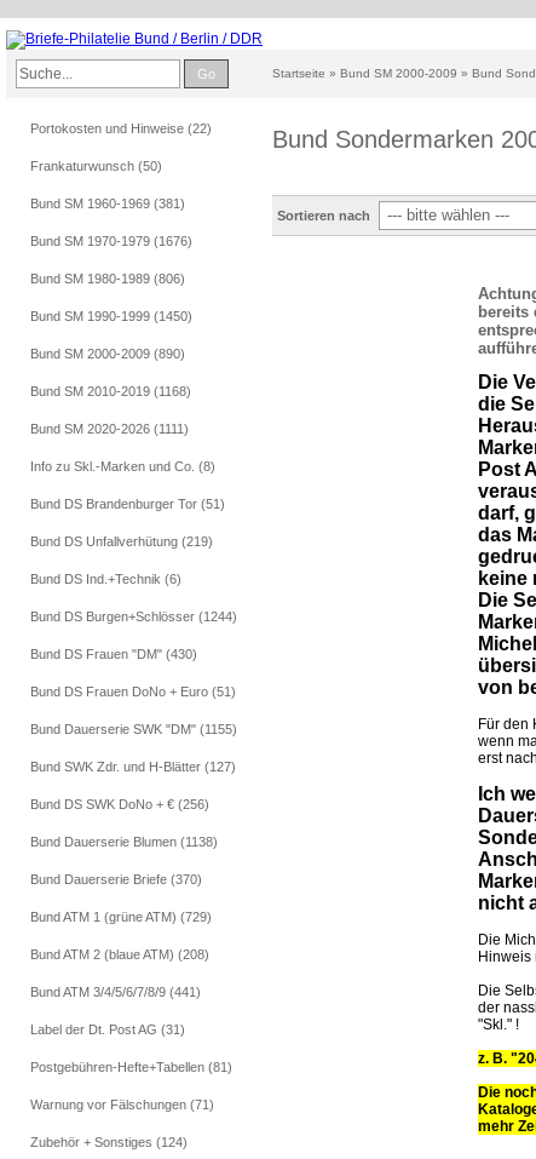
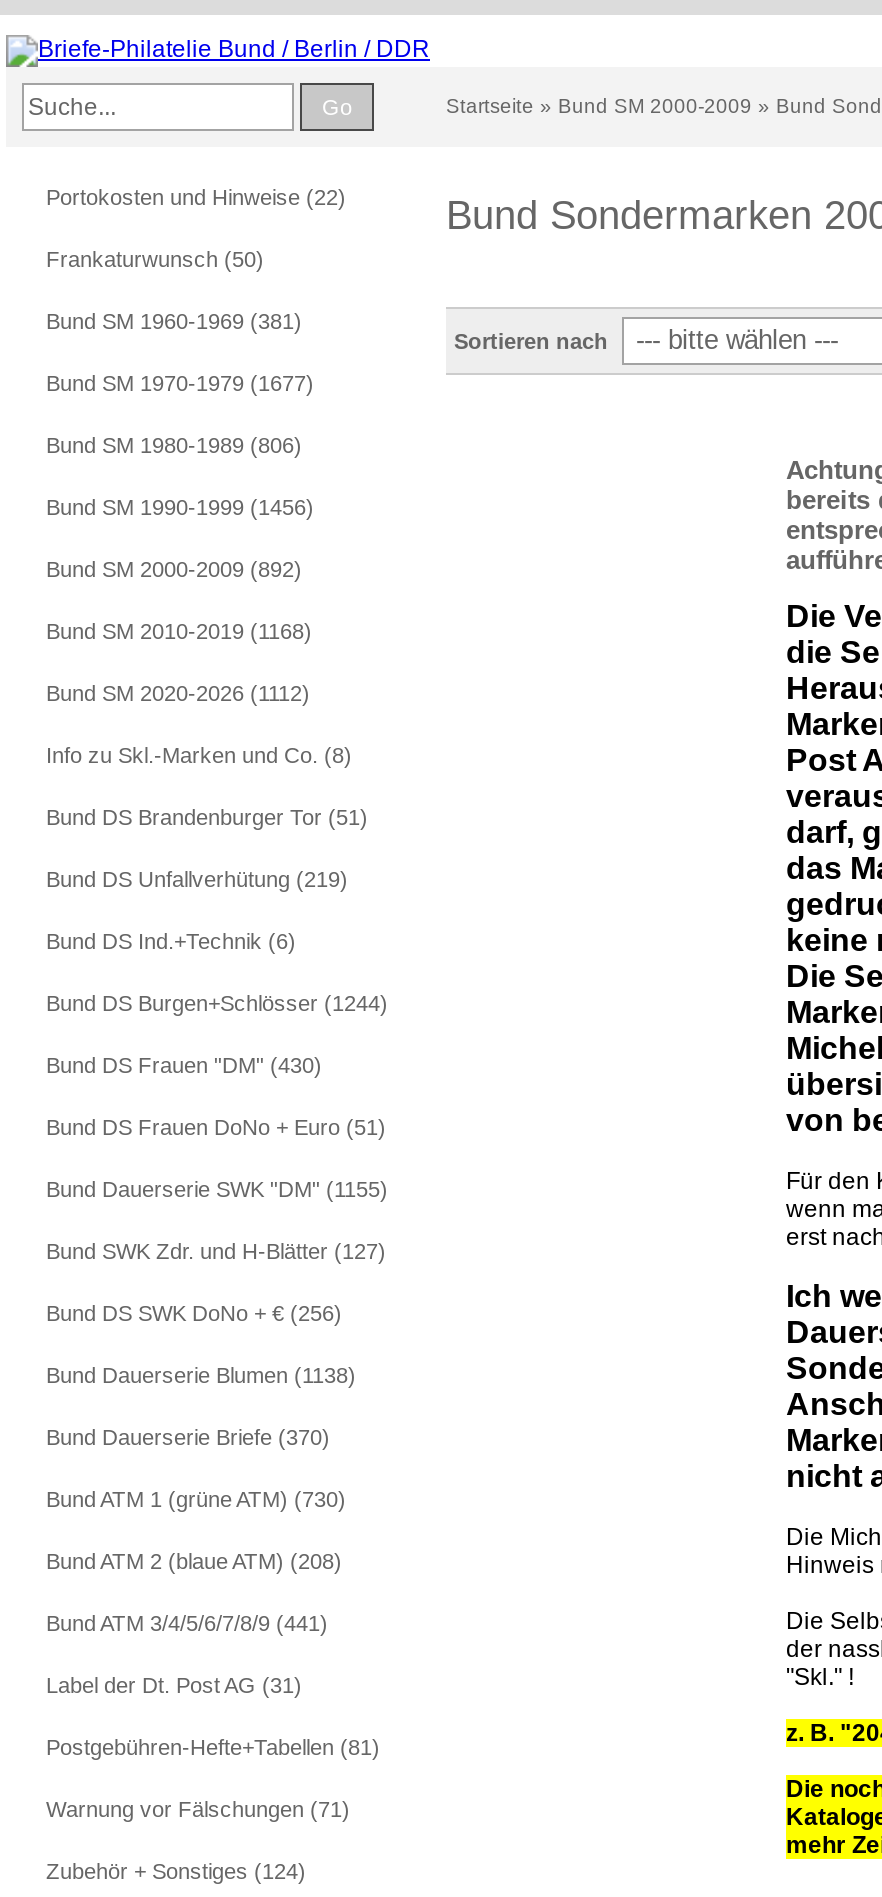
- Bund SM 1970-1979 (1676)
+ Bund SM 1970-1979 (1677)

- Bund SM 1990-1999 (1450)
+ Bund SM 1990-1999 (1456)

- Bund SM 2000-2009 (890)
+ Bund SM 2000-2009 (892)

- Bund SM 2020-2026 (1111)
+ Bund SM 2020-2026 (1112)

- Bund ATM 1 (grüne ATM) (729)
+ Bund ATM 1 (grüne ATM) (730)
